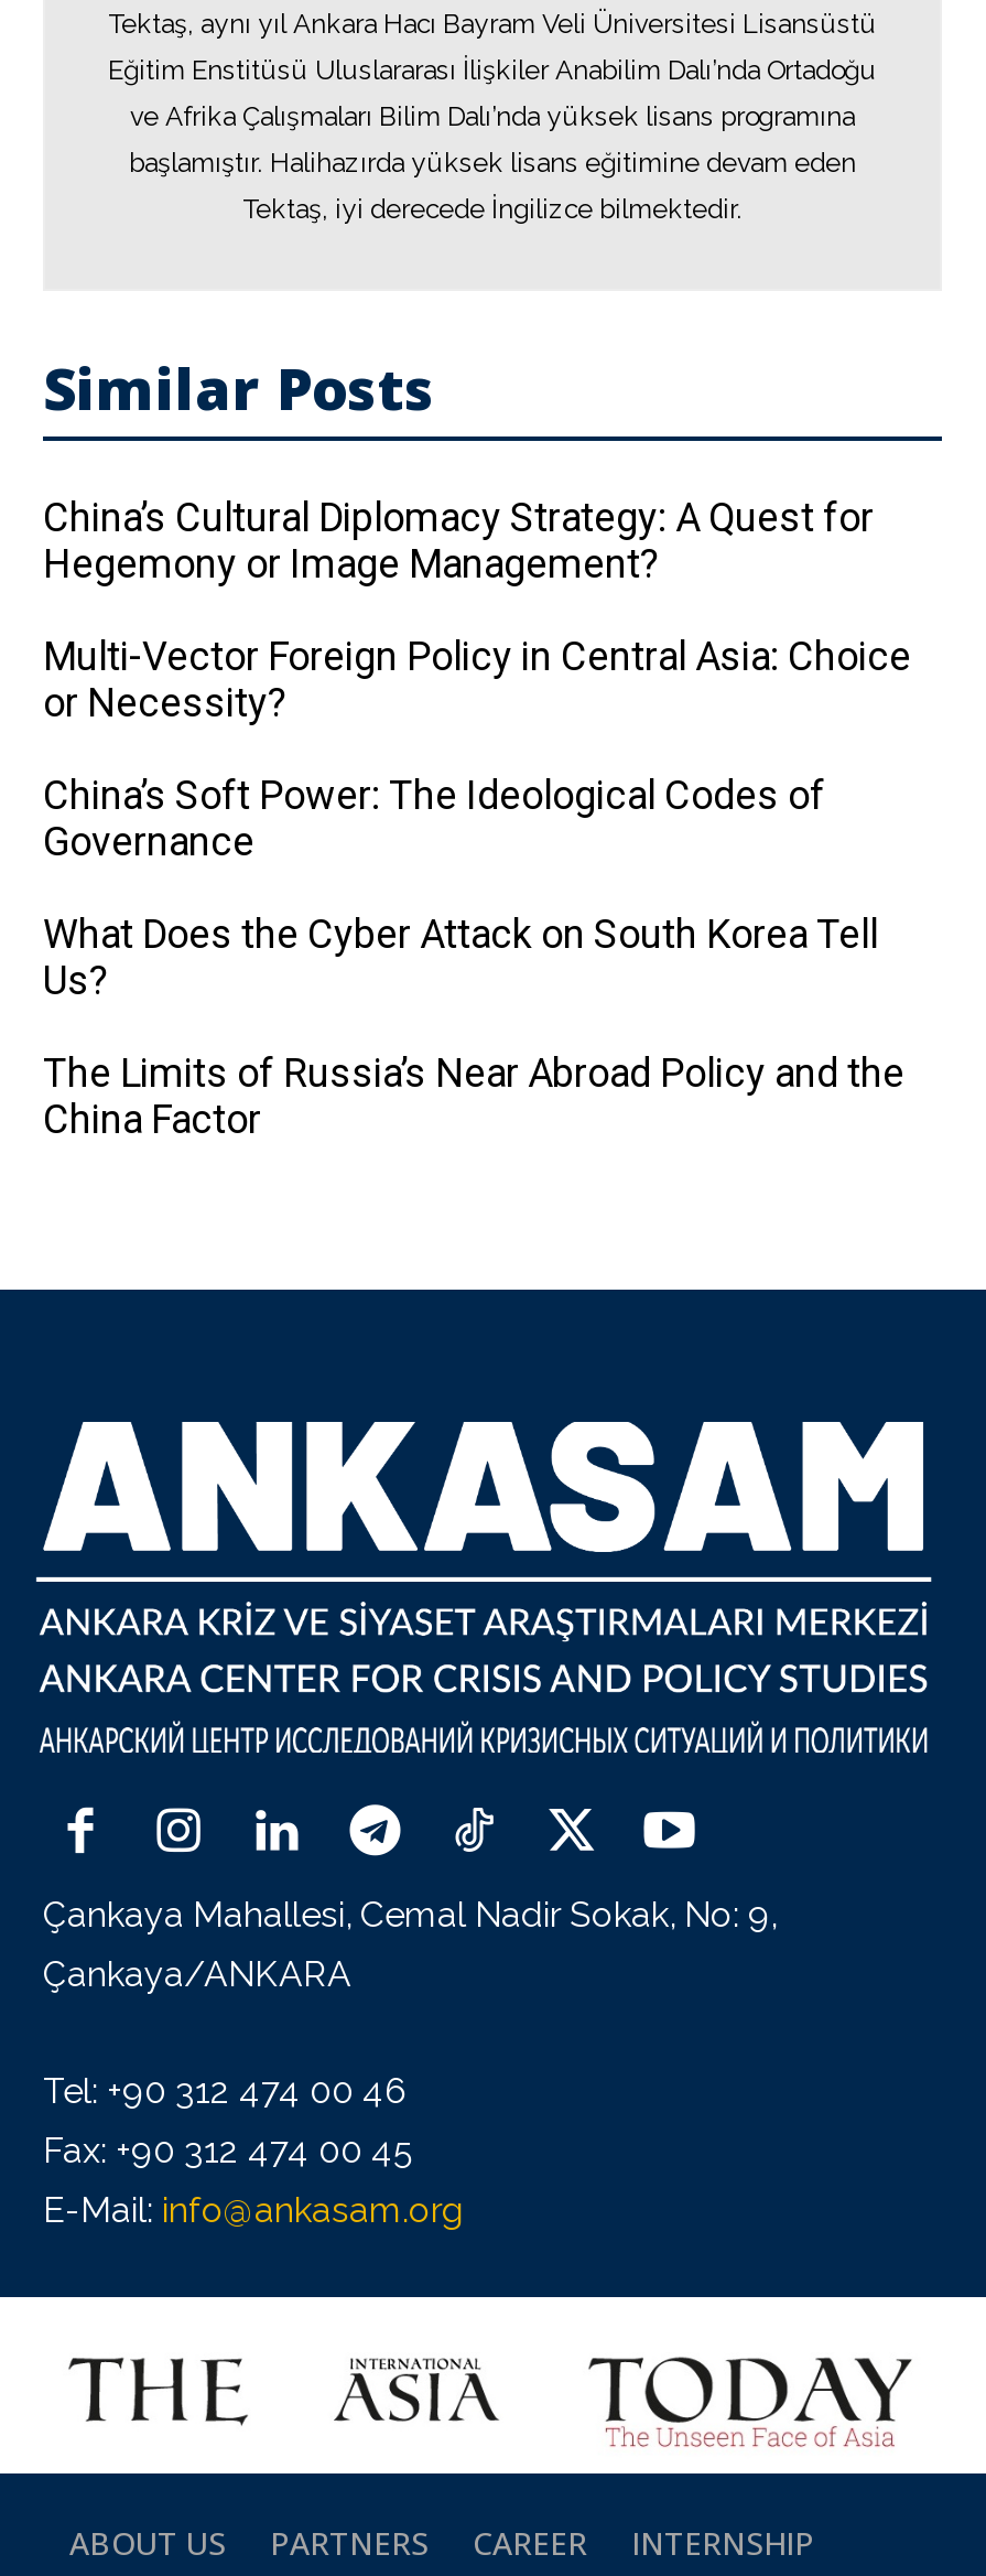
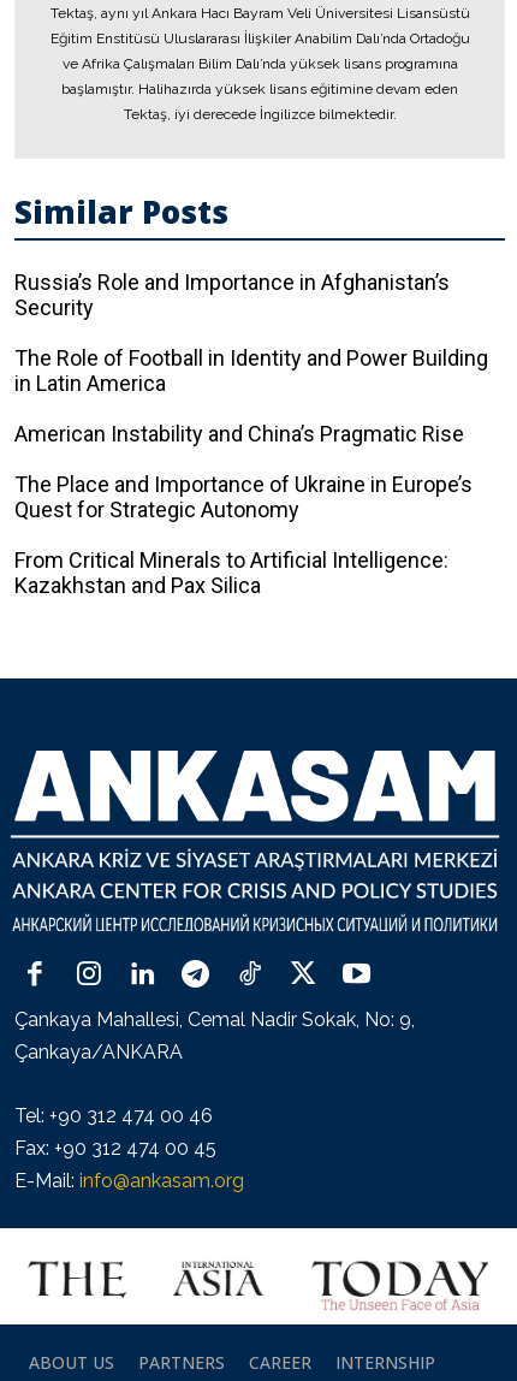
- China’s Cultural Diplomacy Strategy: A Quest for
- Hegemony or Image Management?
+ Russia’s Role and Importance in Afghanistan’s
+ Security

- Multi-Vector Foreign Policy in Central Asia: Choice
- or Necessity?
+ The Role of Football in Identity and Power Building
+ in Latin America

- China’s Soft Power: The Ideological Codes of
- Governance
+ American Instability and China’s Pragmatic Rise

- What Does the Cyber Attack on South Korea Tell
- Us?
+ The Place and Importance of Ukraine in Europe’s
+ Quest for Strategic Autonomy

- The Limits of Russia’s Near Abroad Policy and the
- China Factor
+ From Critical Minerals to Artificial Intelligence:
+ Kazakhstan and Pax Silica
